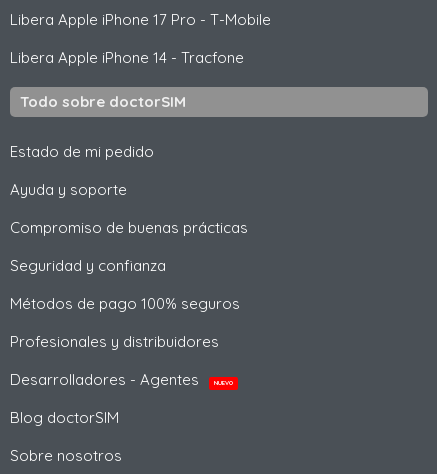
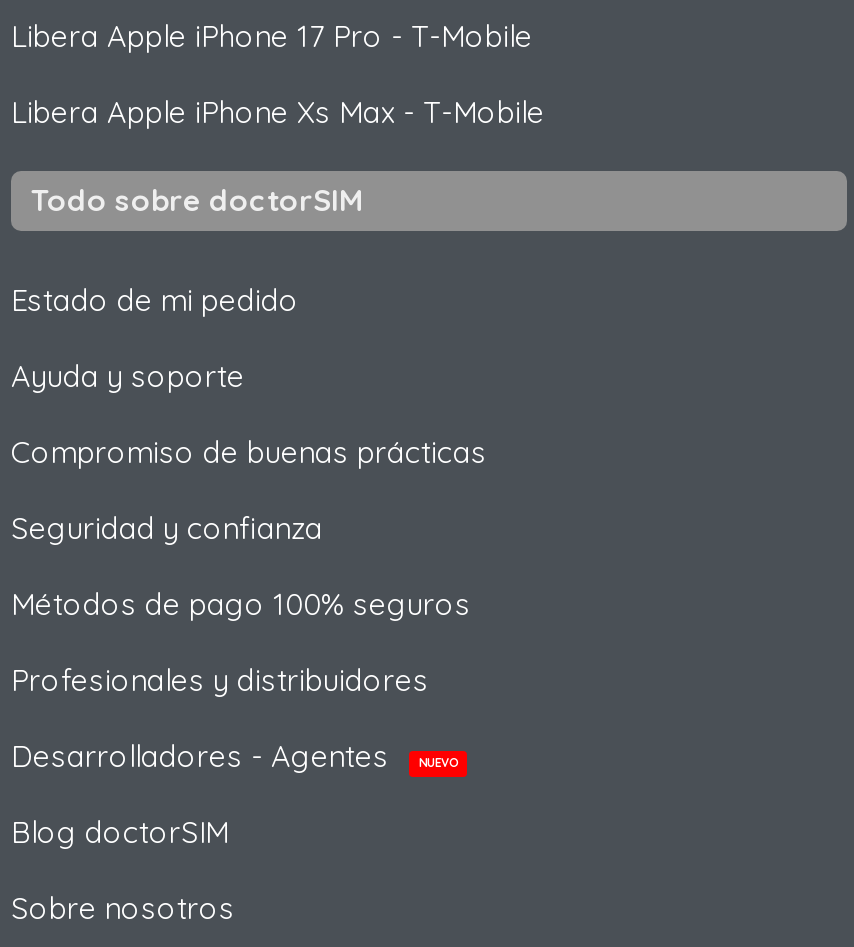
- Libera Apple iPhone 14 - Tracfone
+ Libera Apple iPhone Xs Max - T-Mobile
